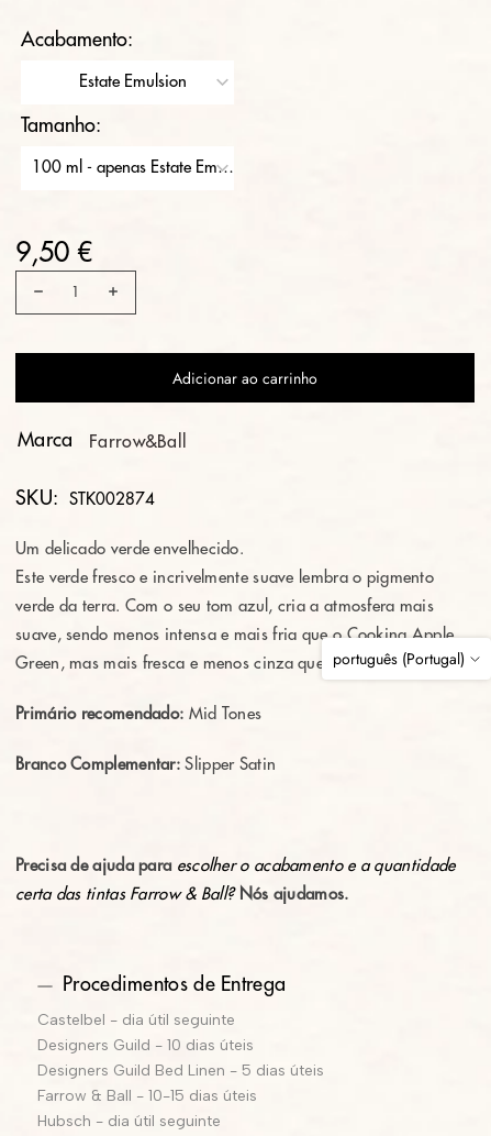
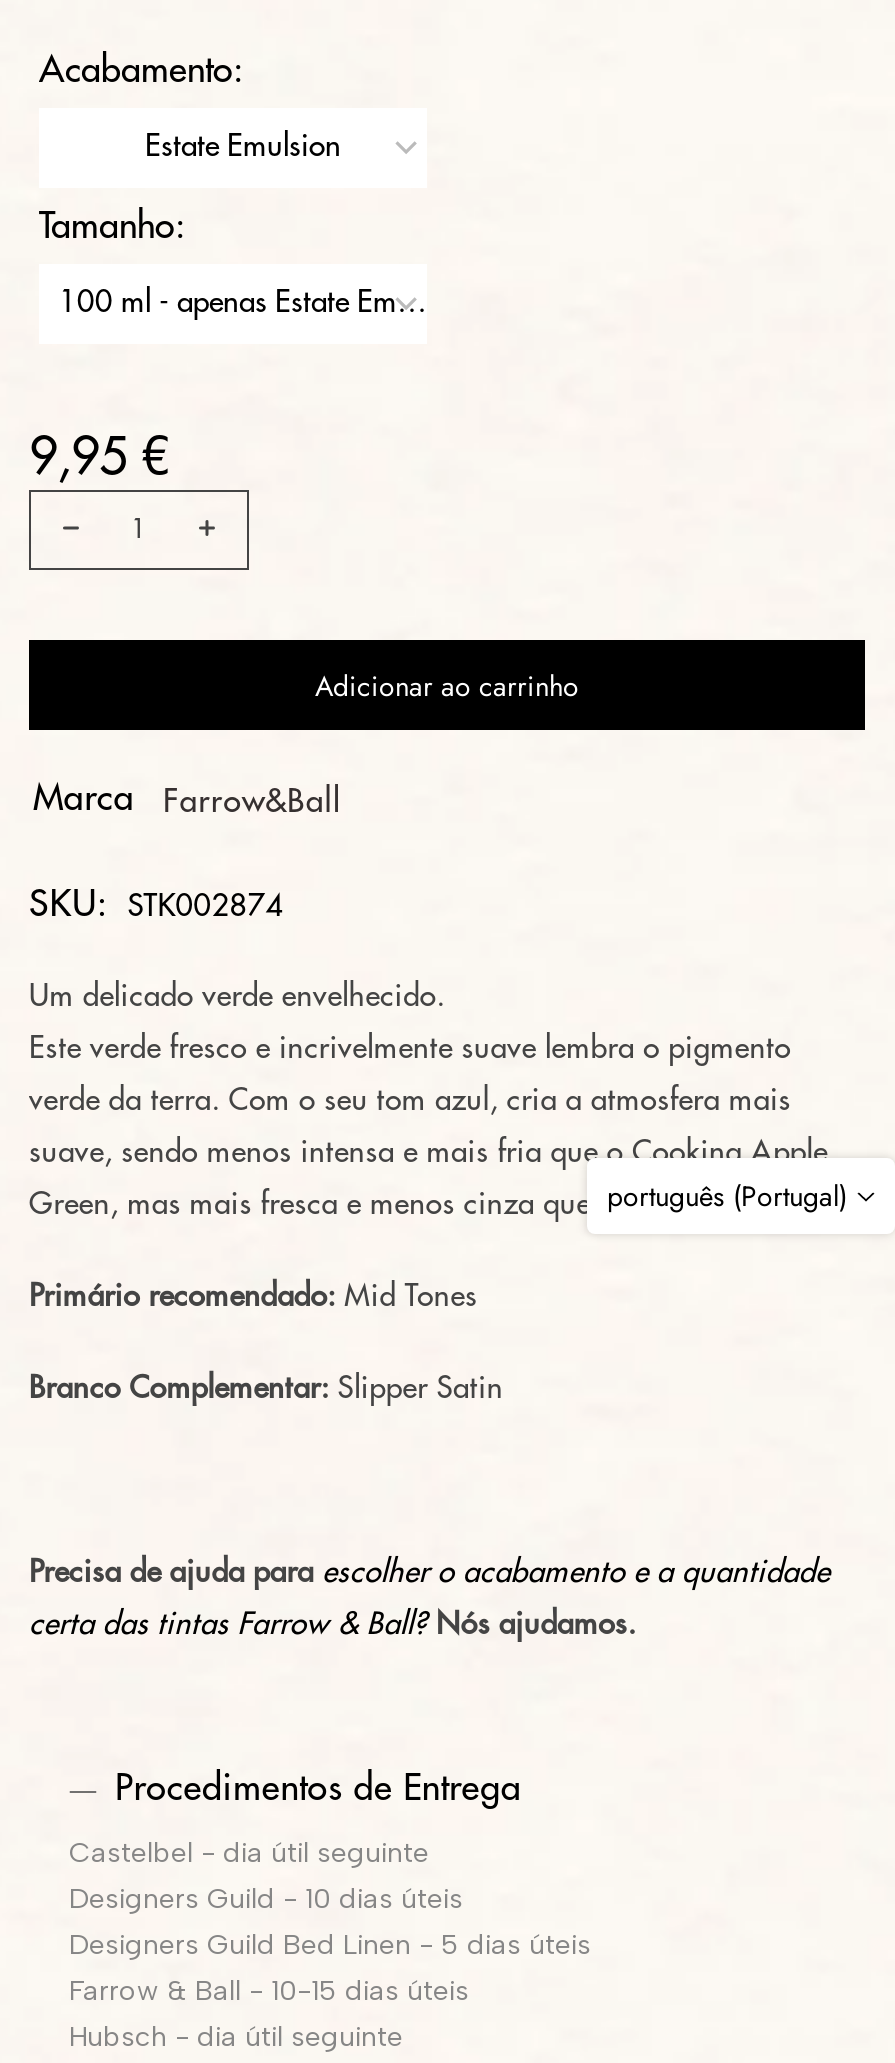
- 9,50 €
+ 9,95 €
